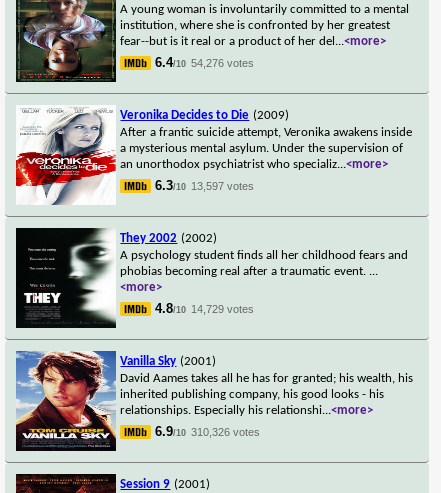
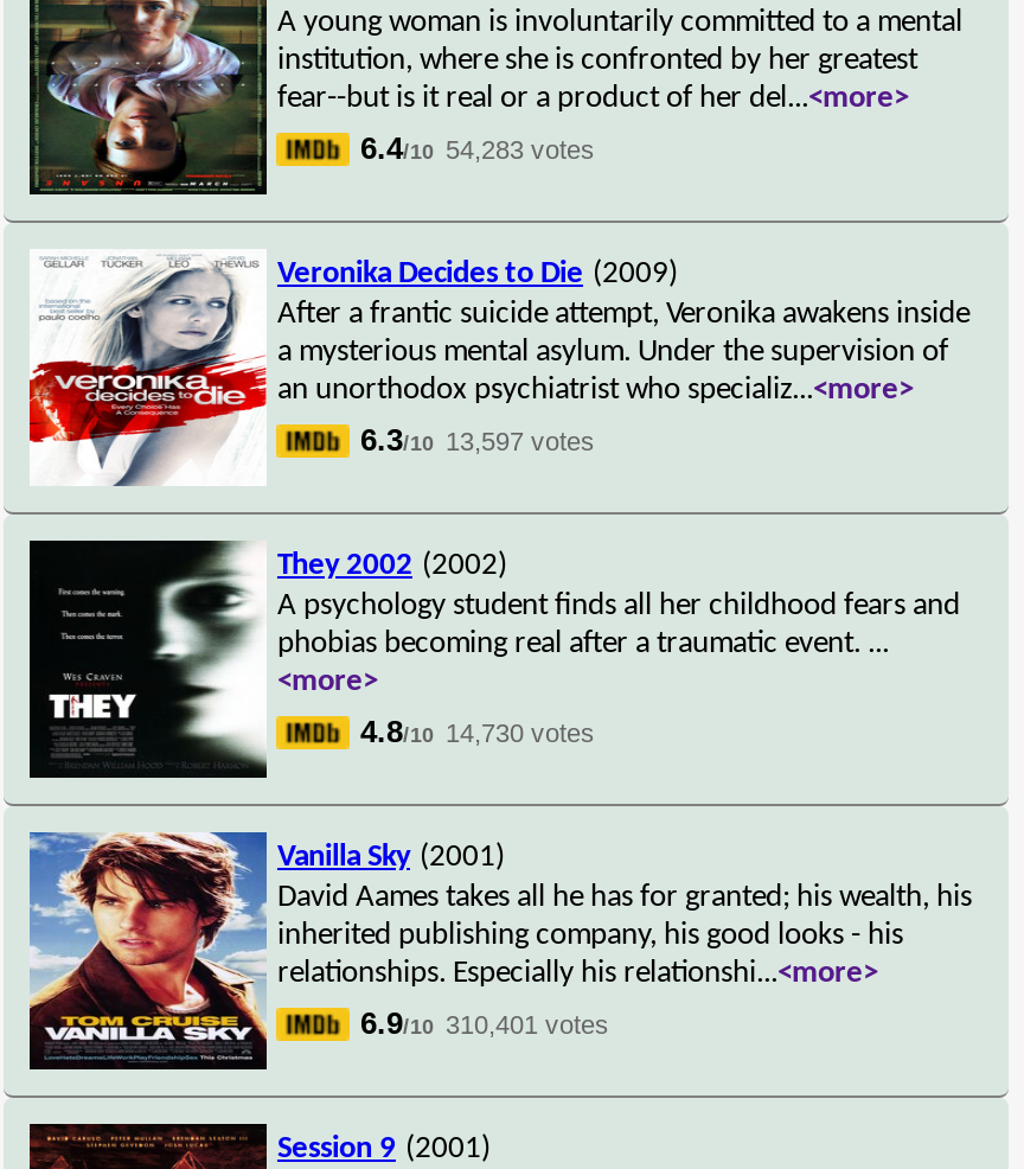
- 6.4/10 54,276 votes
+ 6.4/10 54,283 votes

- 4.8/10 14,729 votes
+ 4.8/10 14,730 votes

- 6.9/10 310,326 votes
+ 6.9/10 310,401 votes
